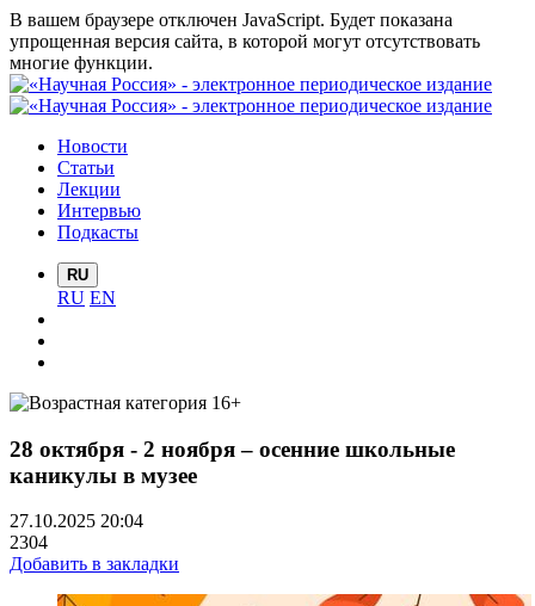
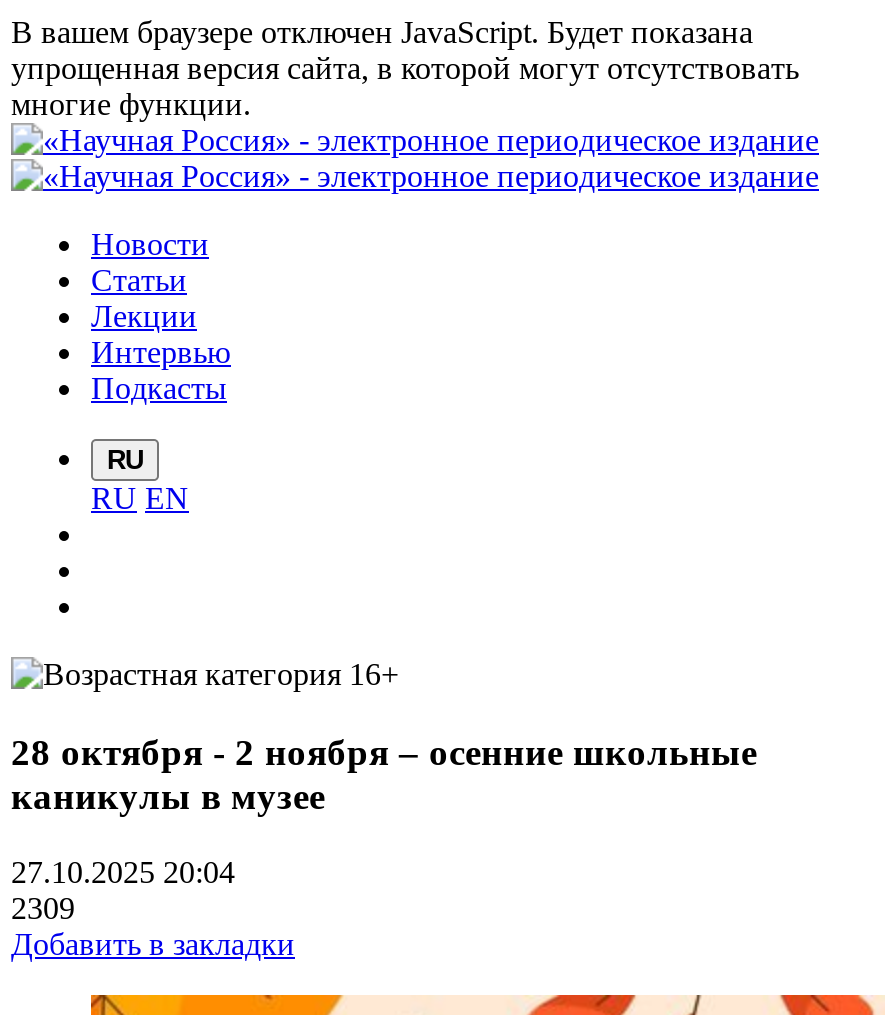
- 2304
+ 2309
